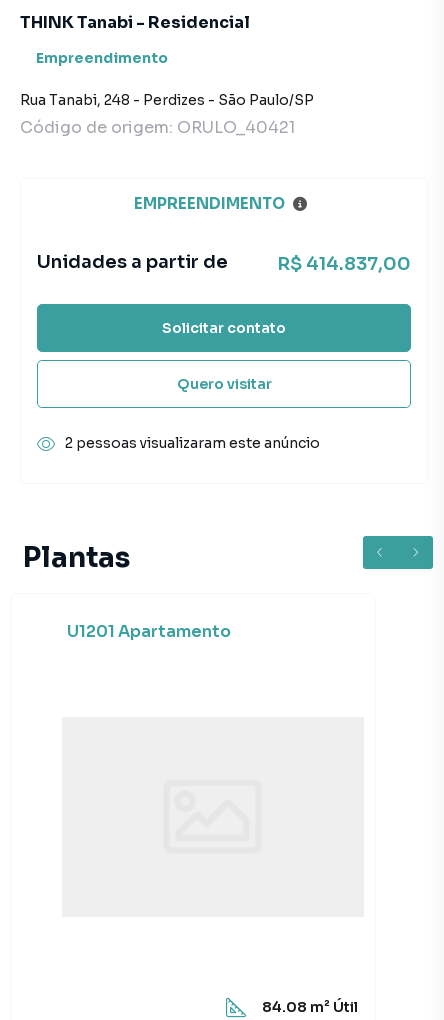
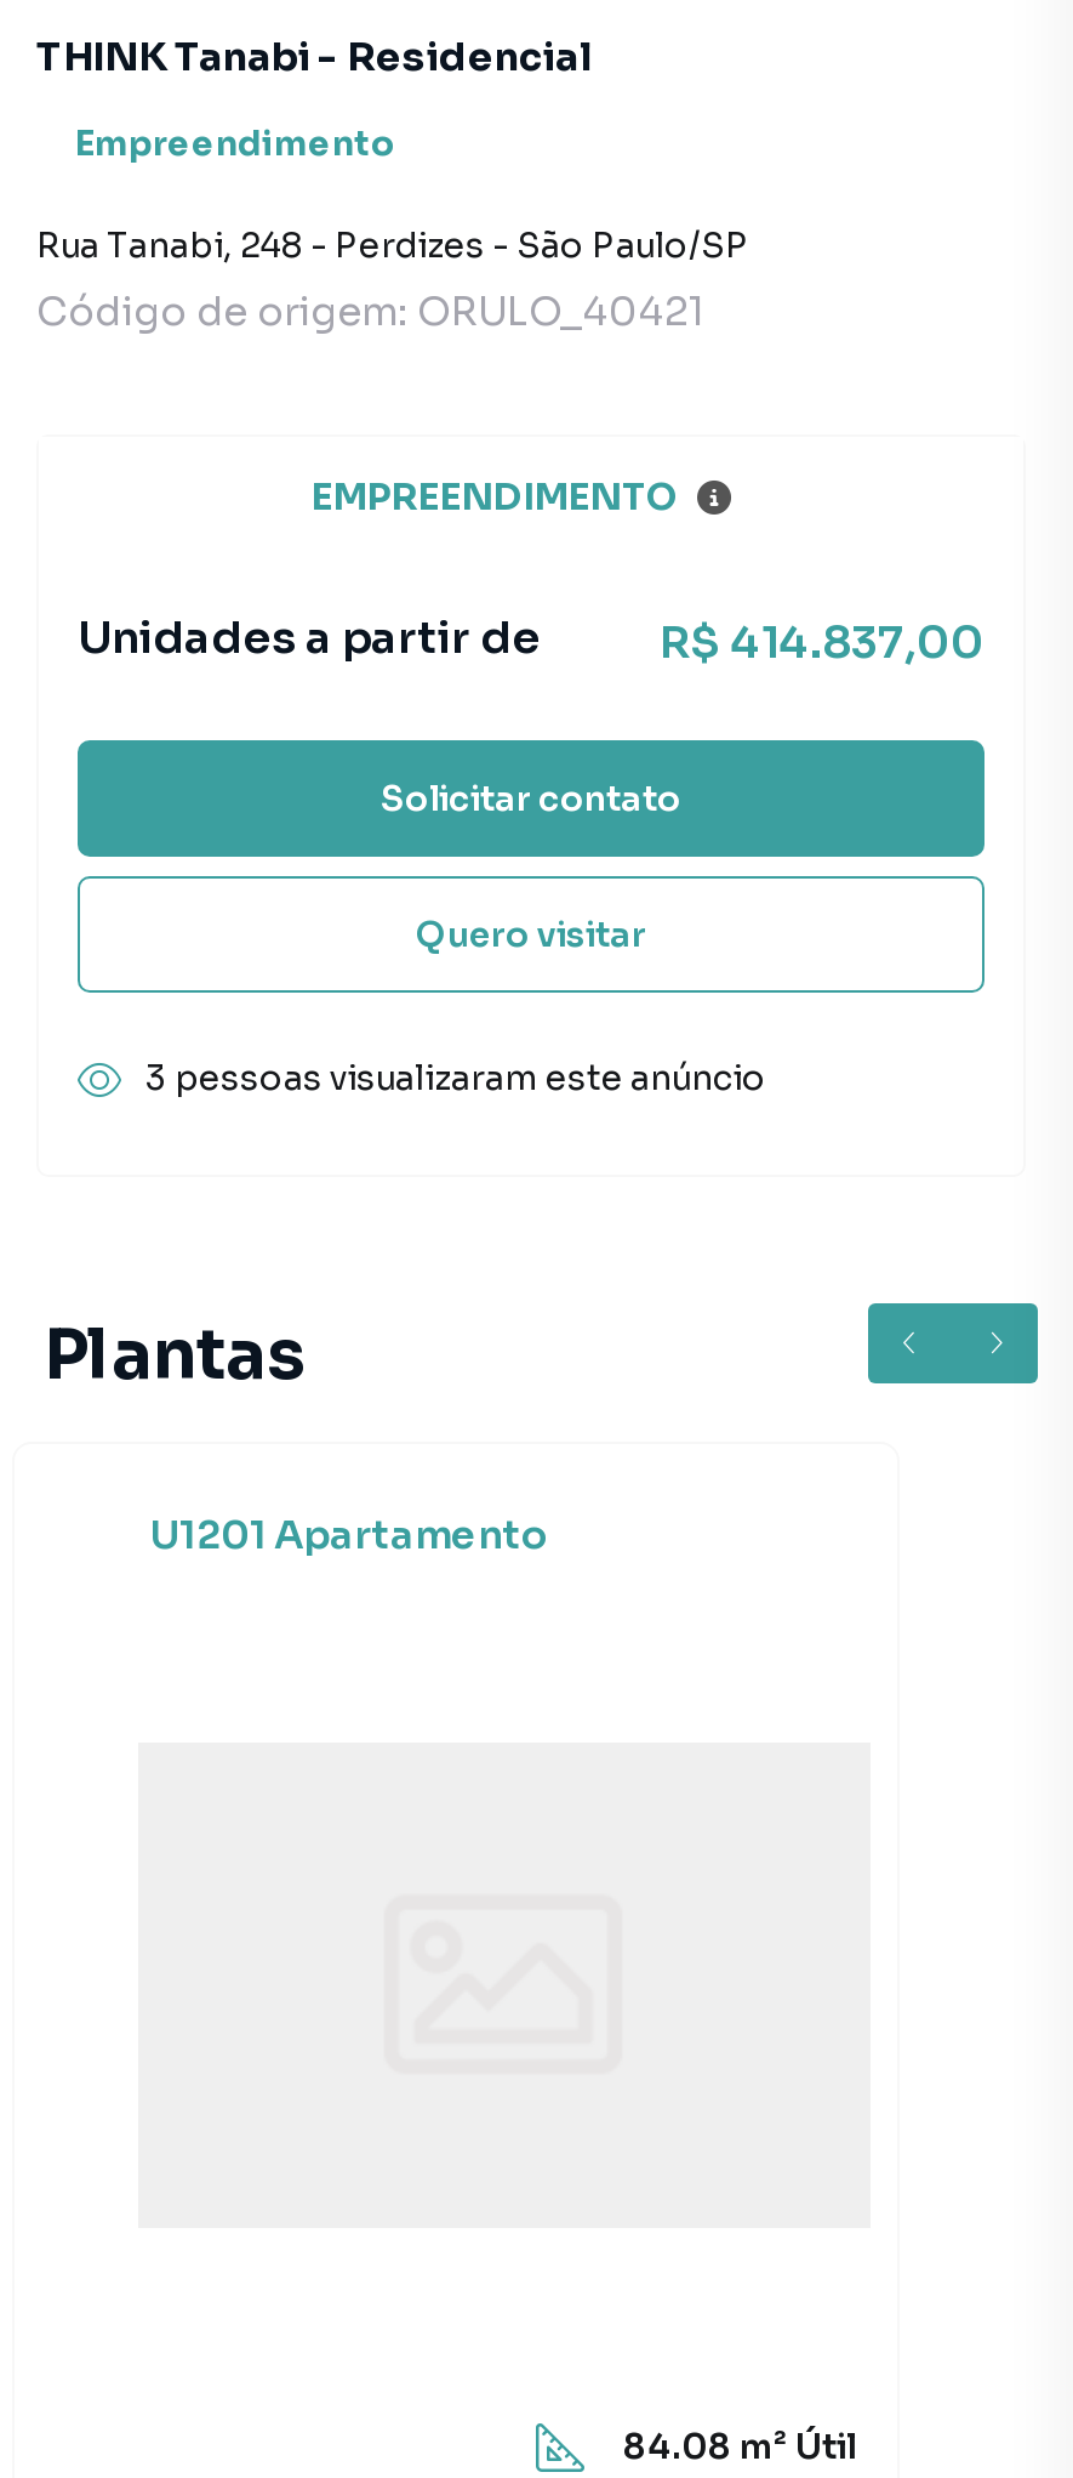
- 2 pessoas visualizaram este anúncio
+ 3 pessoas visualizaram este anúncio
